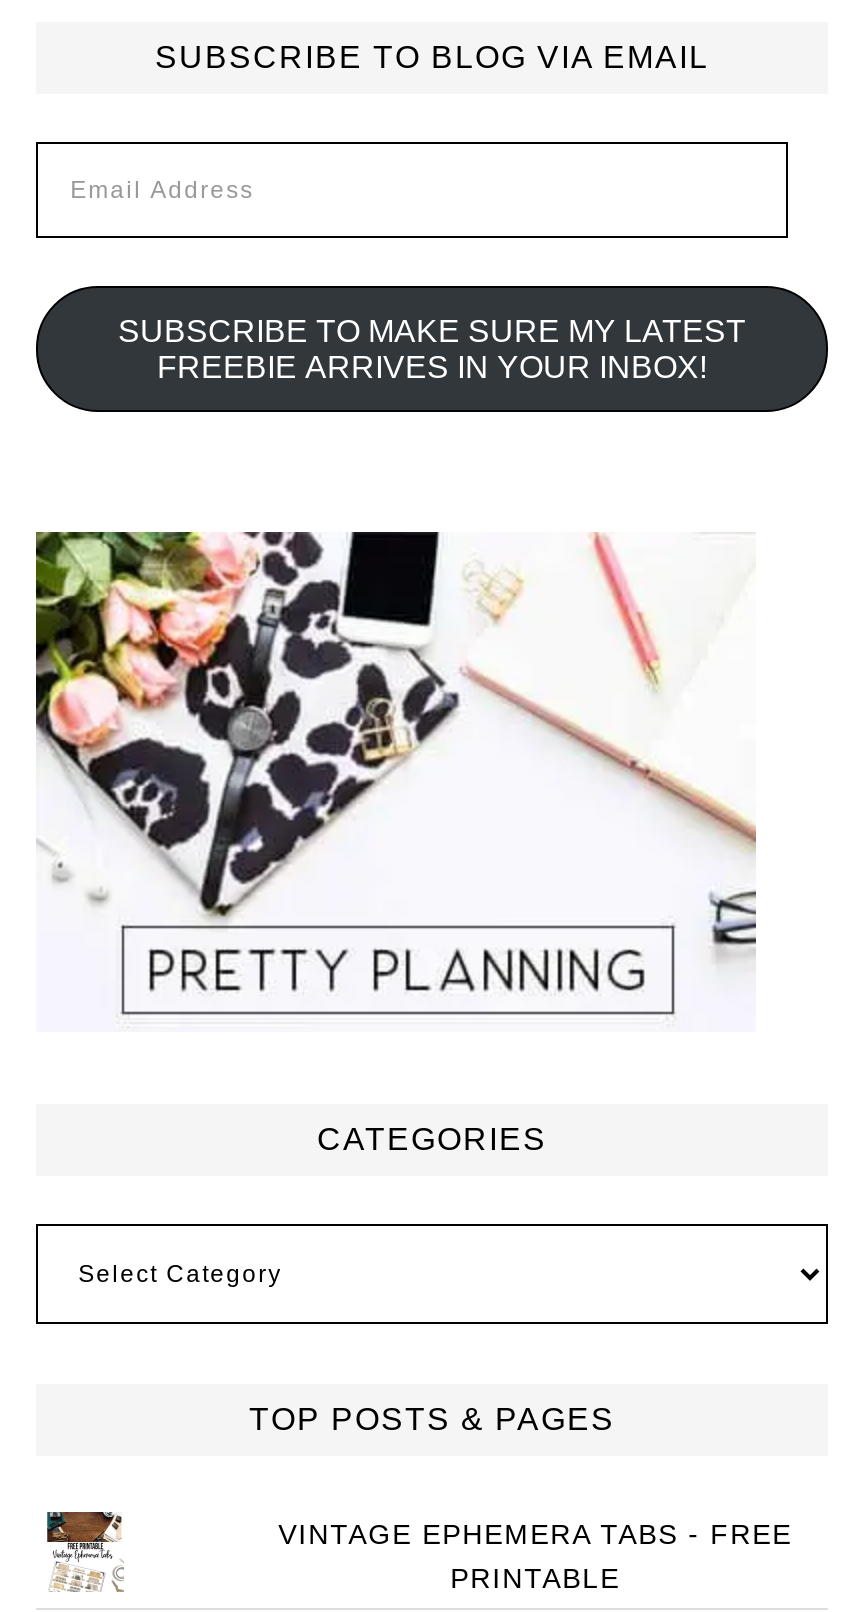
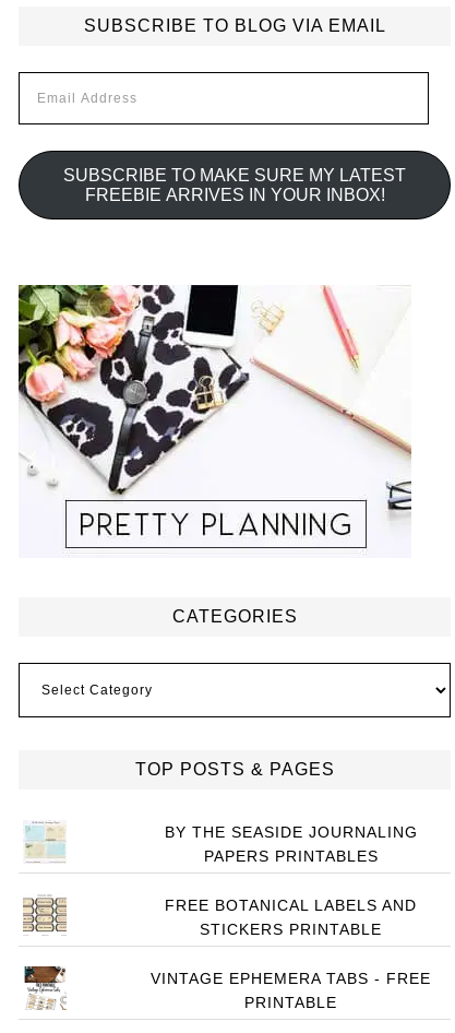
+ [image]

+ [image]

+ BY THE SEASIDE JOURNALING
+ PAPERS PRINTABLES
+ FREE BOTANICAL LABELS AND
+ STICKERS PRINTABLE
